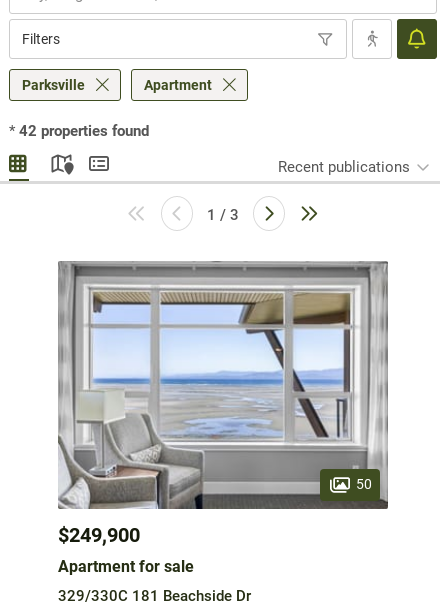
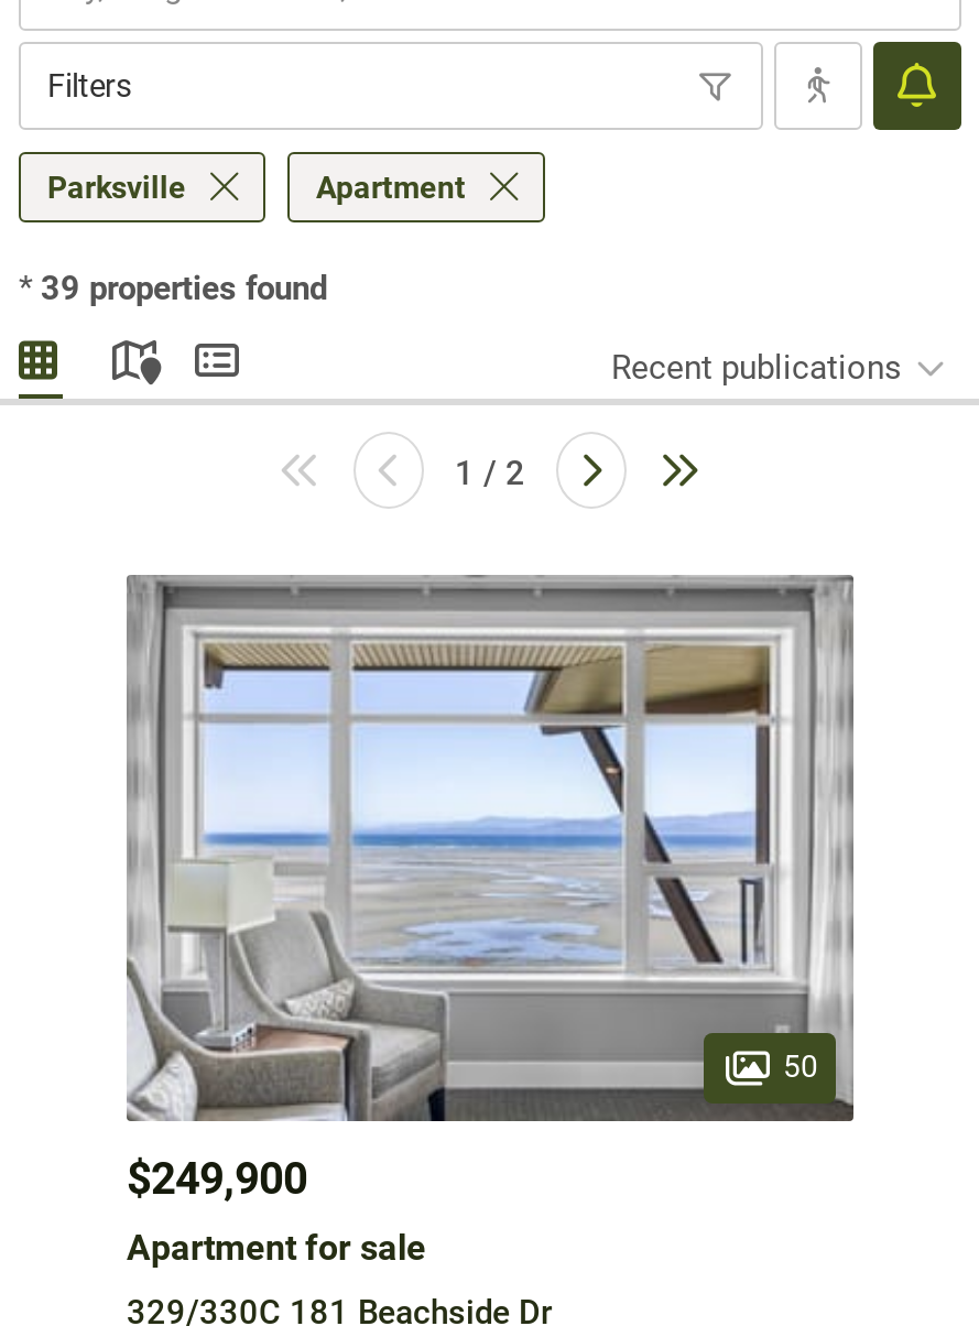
- * 42 properties found
+ * 39 properties found

- 1 / 3
+ 1 / 2
